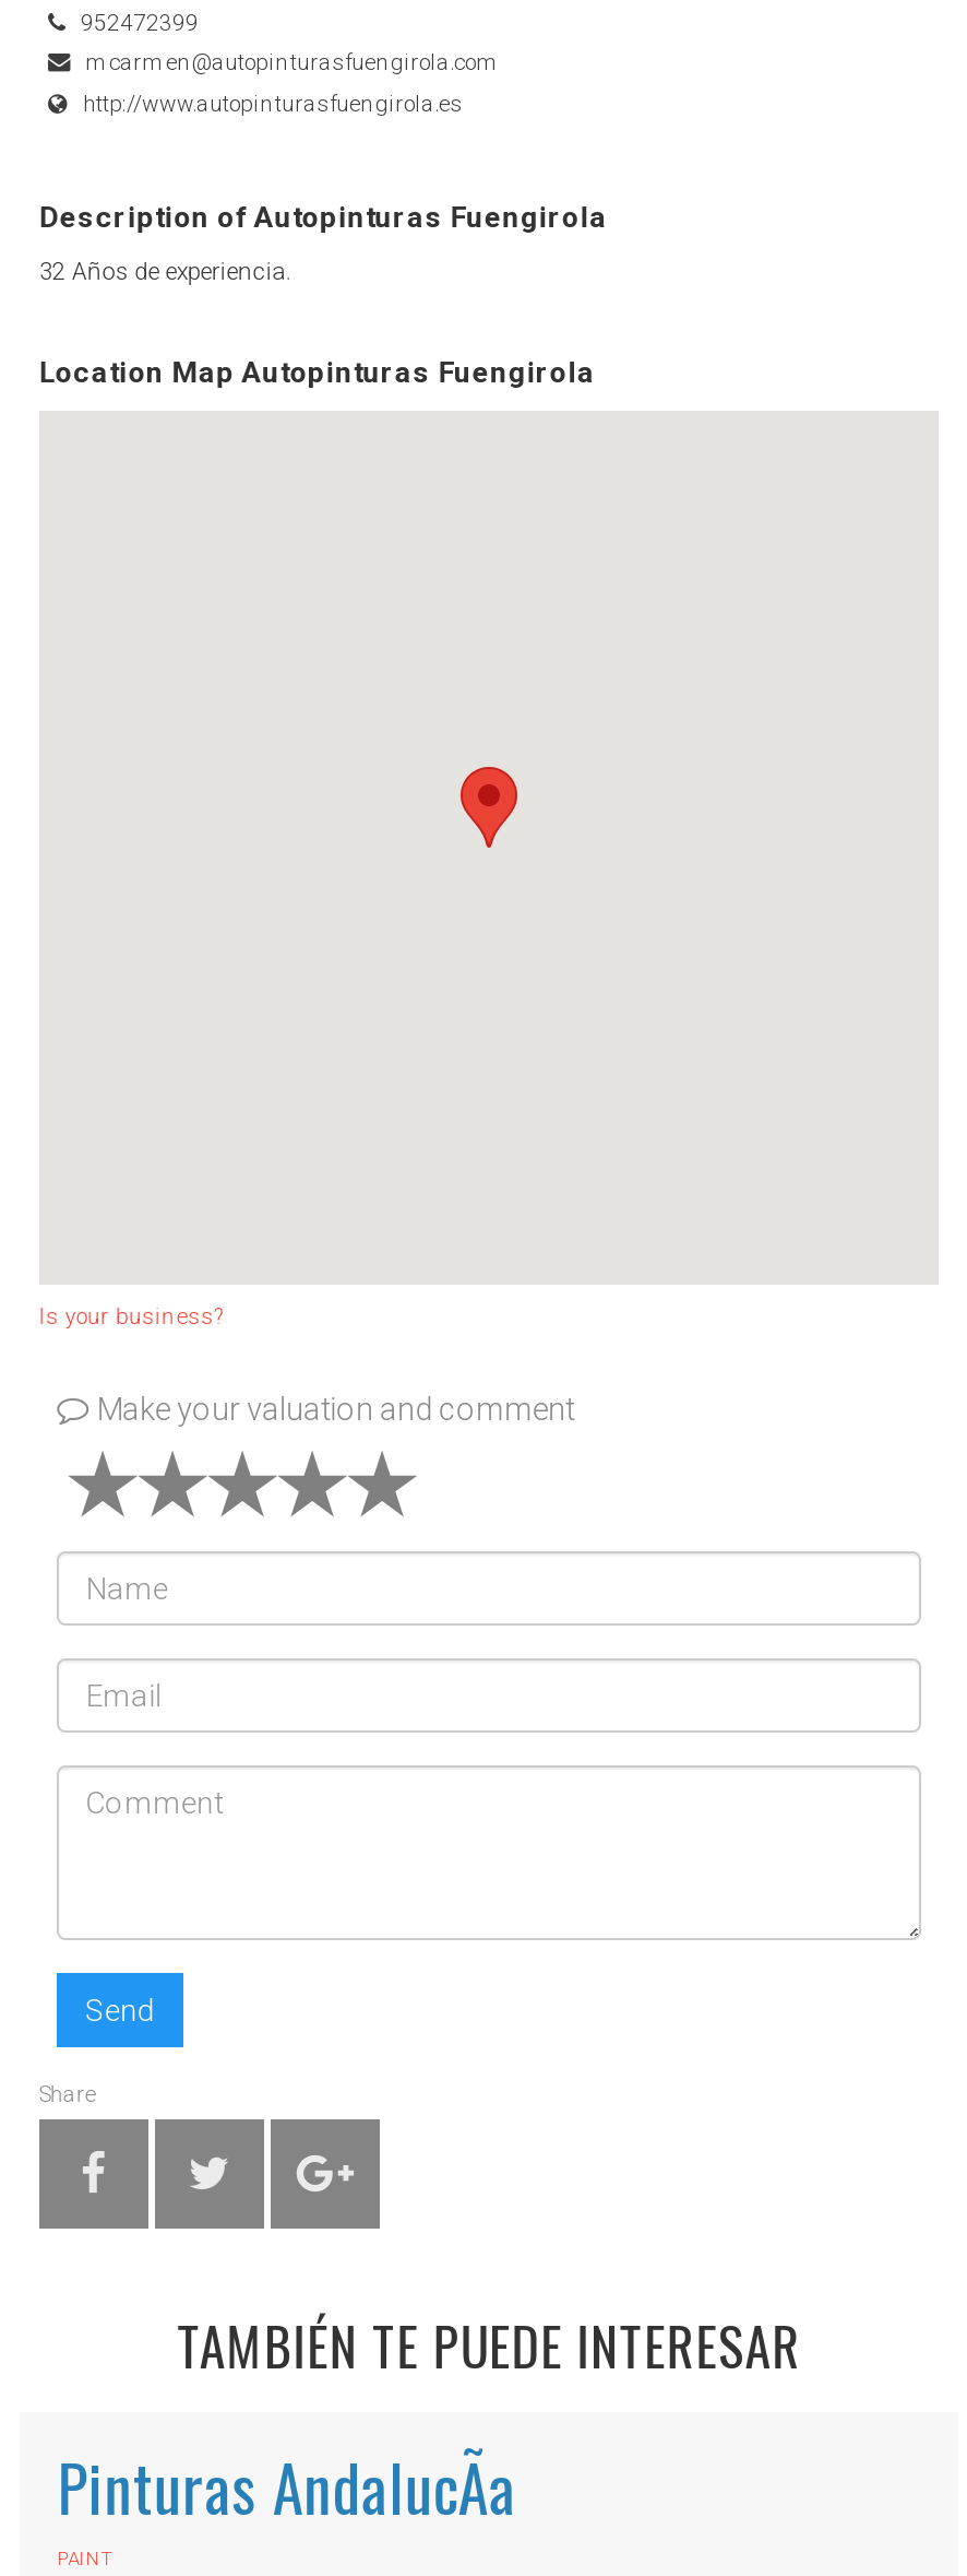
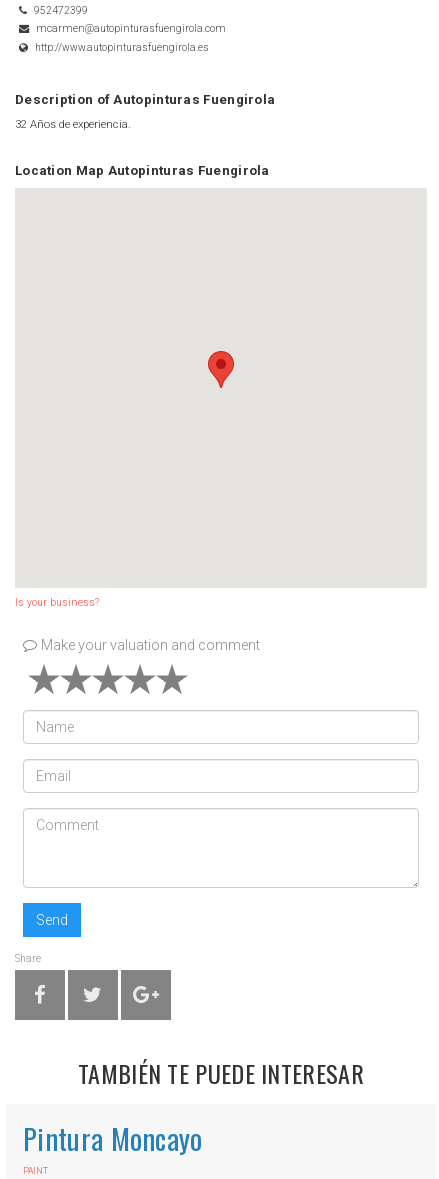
- Pinturas AndalucÃa
+ Pintura Moncayo
